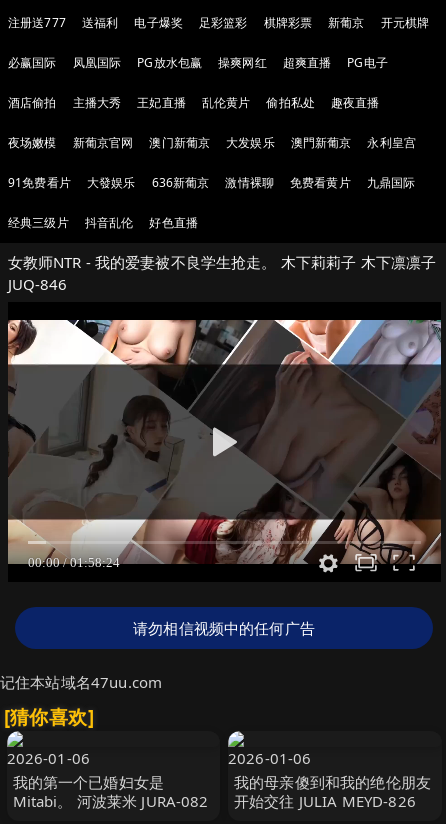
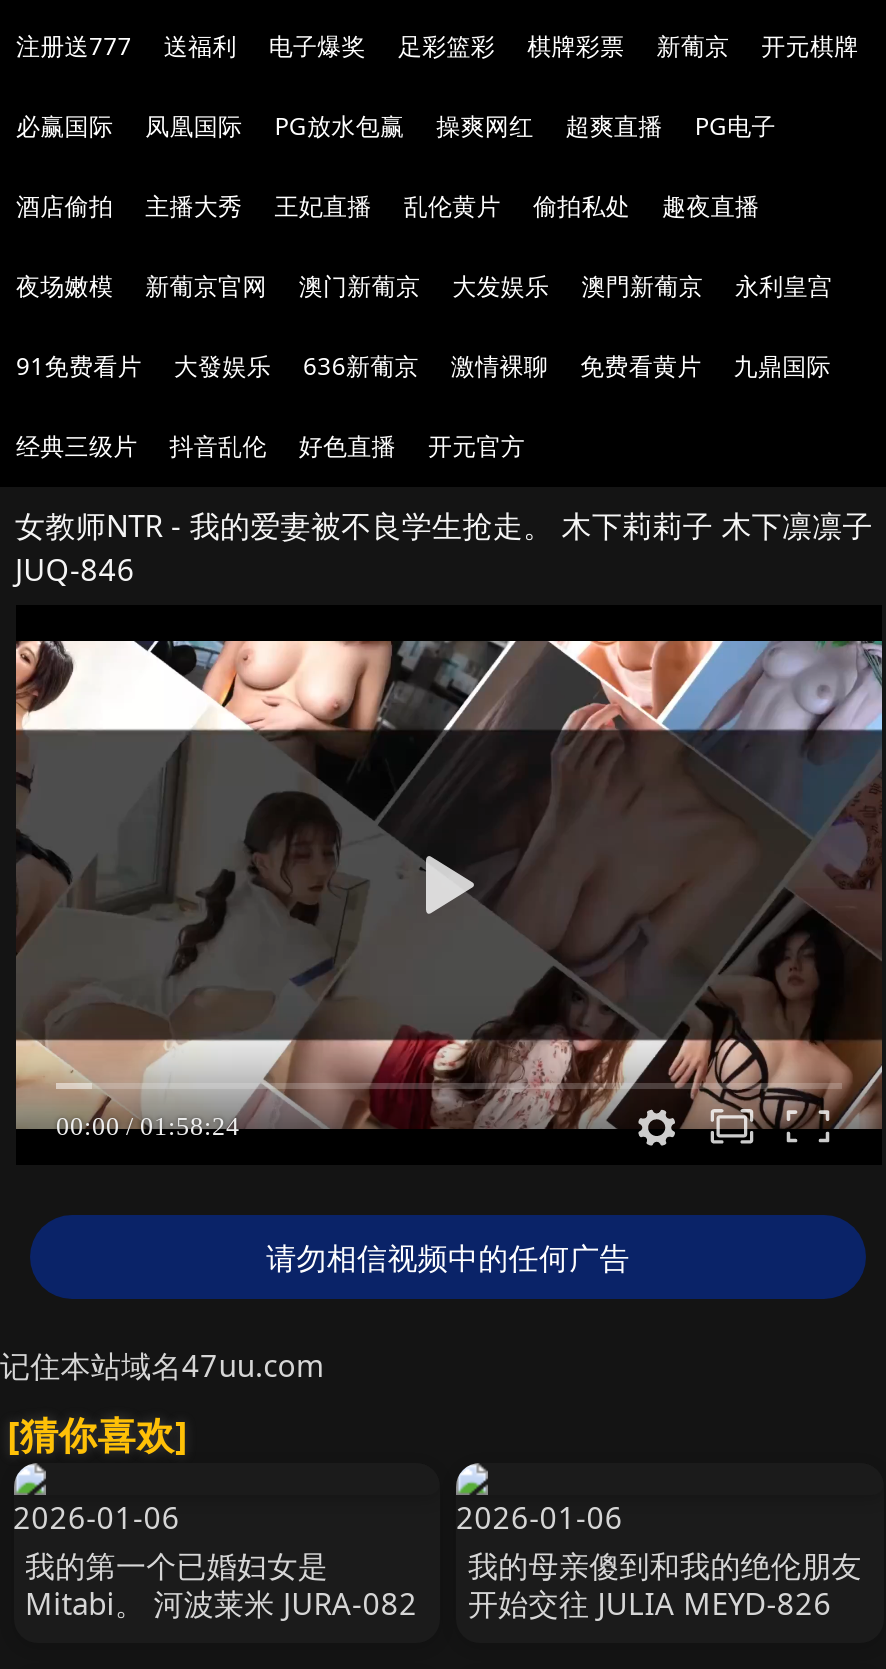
+ 开元官方
